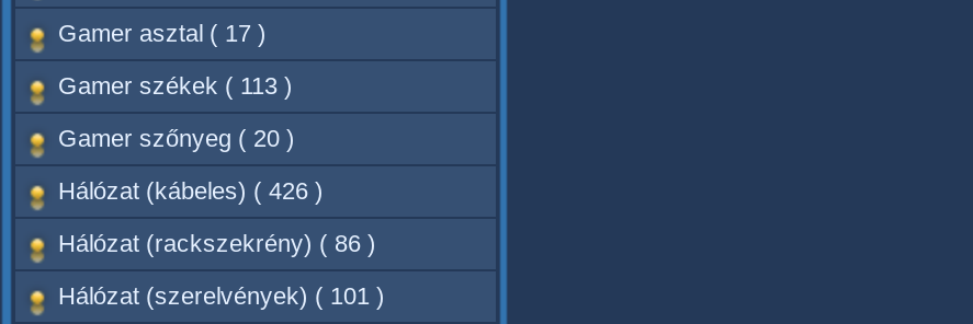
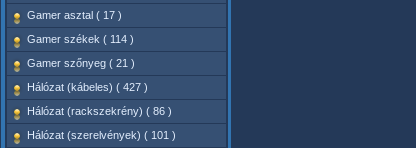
- Gamer székek ( 113 )
+ Gamer székek ( 114 )

- Gamer szőnyeg ( 20 )
+ Gamer szőnyeg ( 21 )

- Hálózat (kábeles) ( 426 )
+ Hálózat (kábeles) ( 427 )
